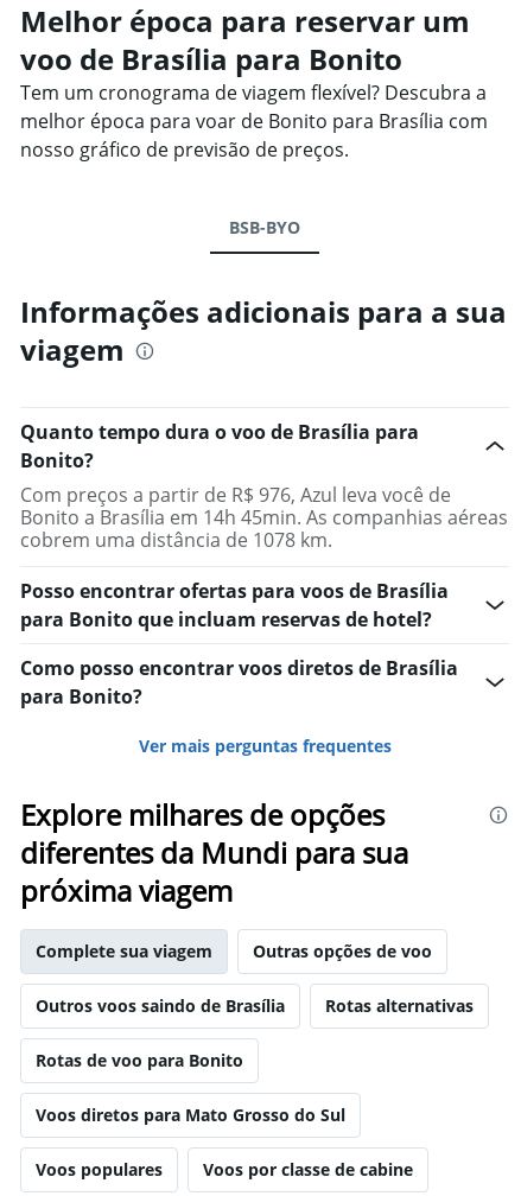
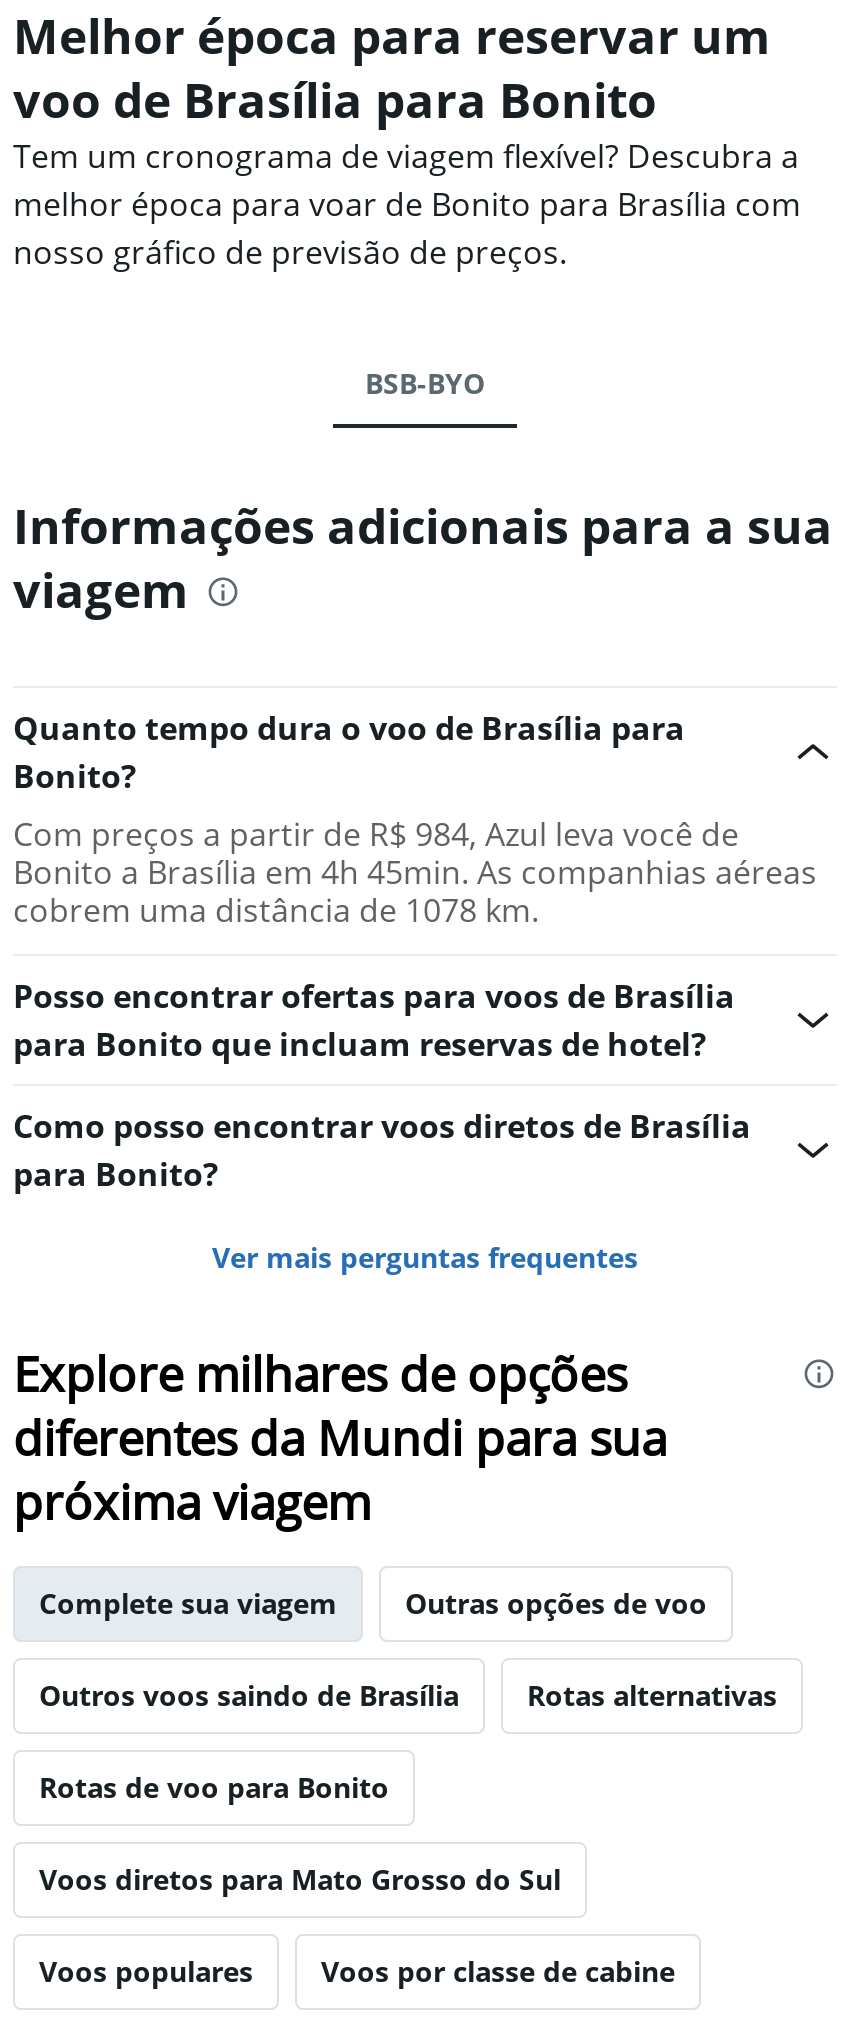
- Com preços a partir de R$ 976, Azul leva você de
+ Com preços a partir de R$ 984, Azul leva você de

- Bonito a Brasília em 14h 45min. As companhias aéreas
+ Bonito a Brasília em 4h 45min. As companhias aéreas
